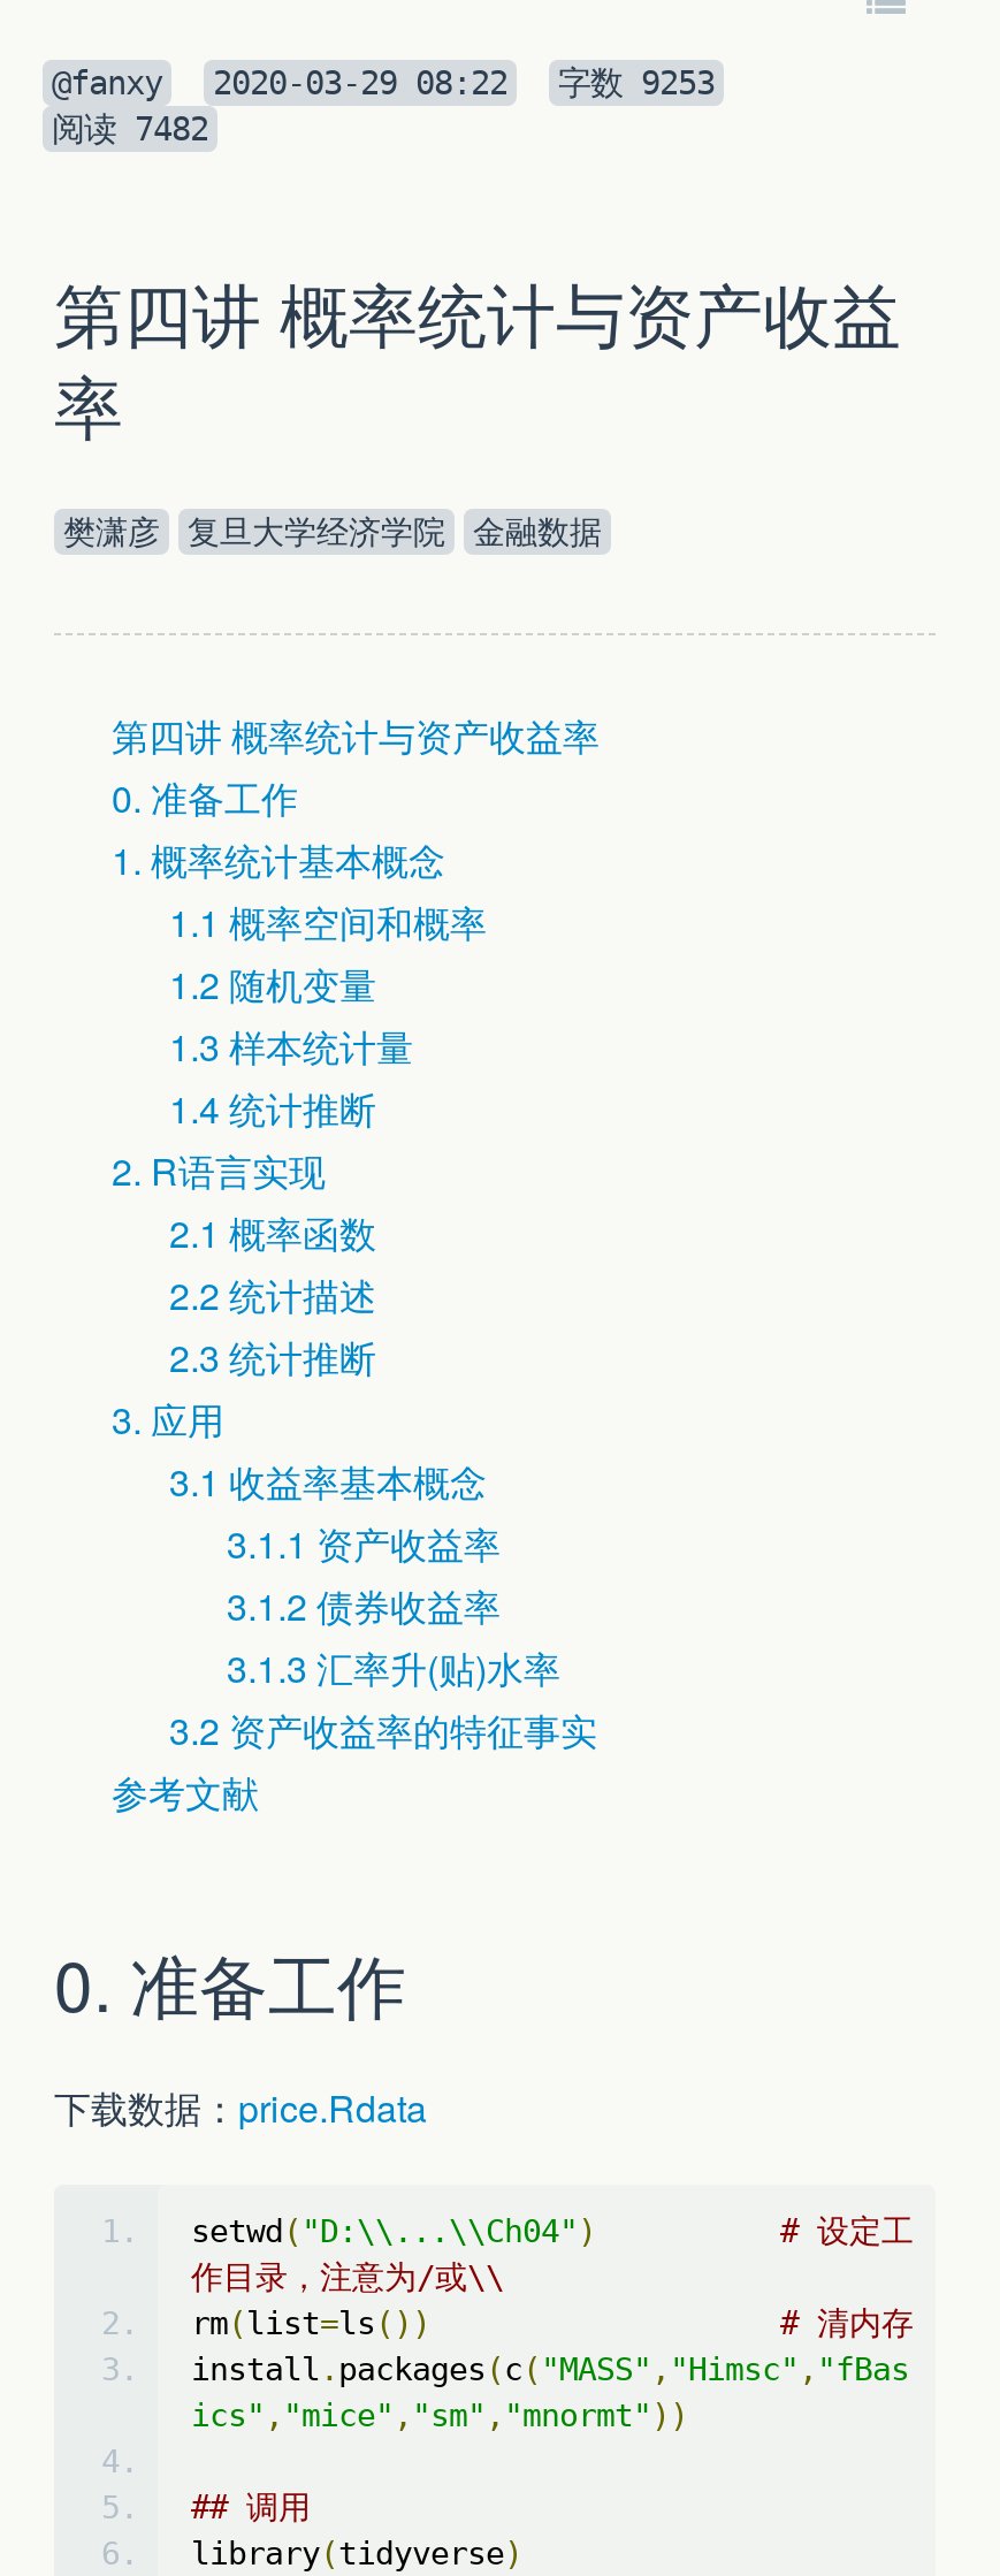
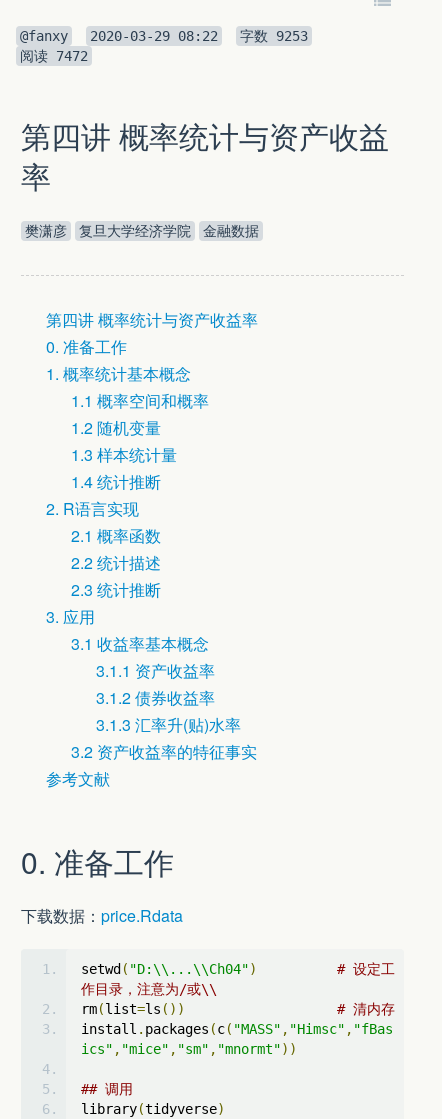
- 阅读7482
+ 阅读7472
